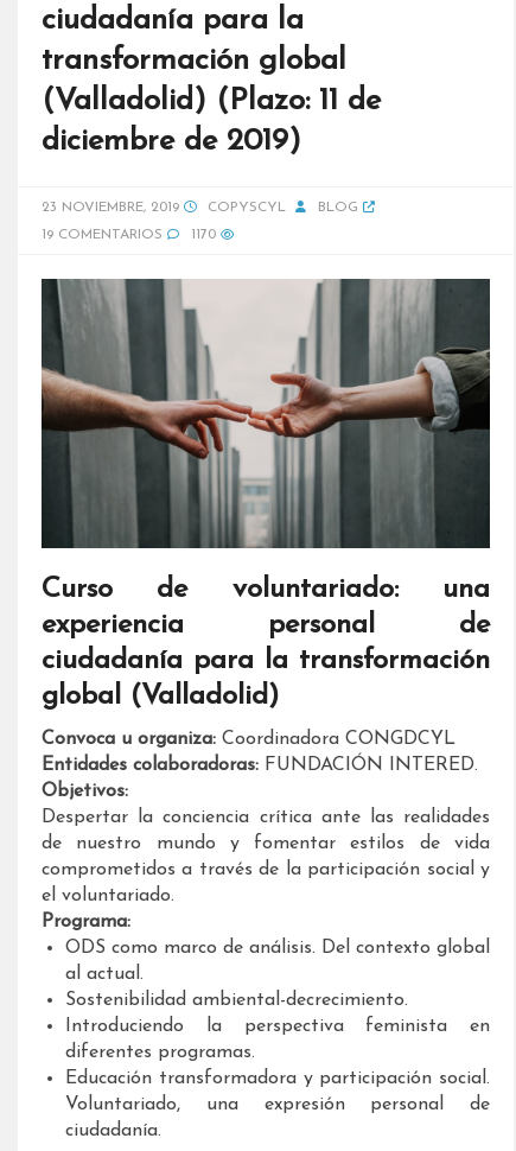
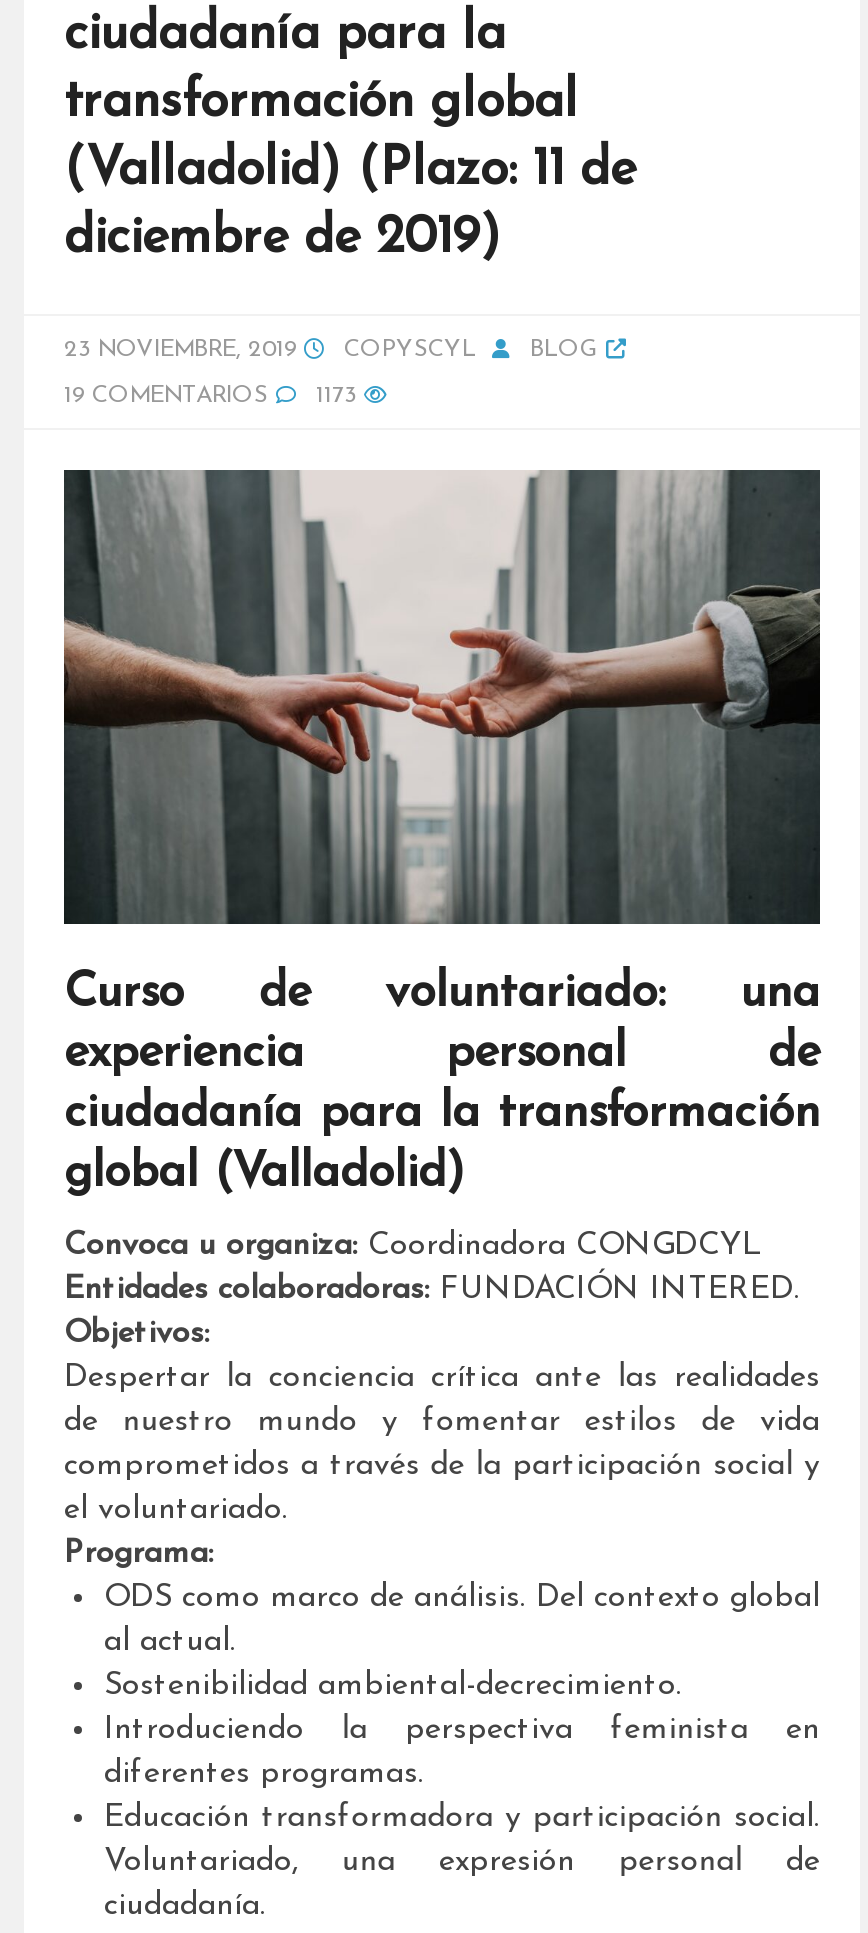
- 19 COMENTARIOS 1170
+ 19 COMENTARIOS 1173
